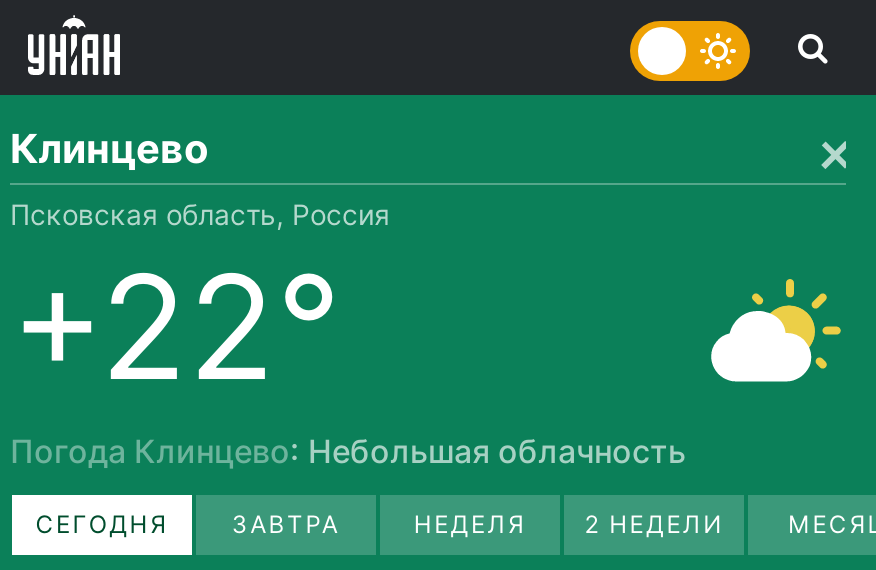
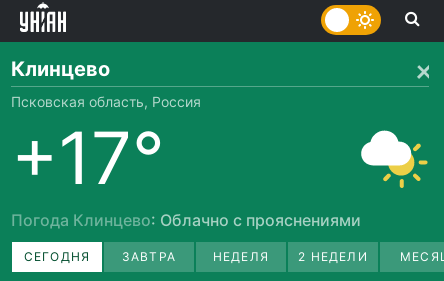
- [image]
- +22°
- Погода Клинцево: Небольшая облачность
+ [image]
+ +17°
+ Погода Клинцево: Облачно с прояснениями
